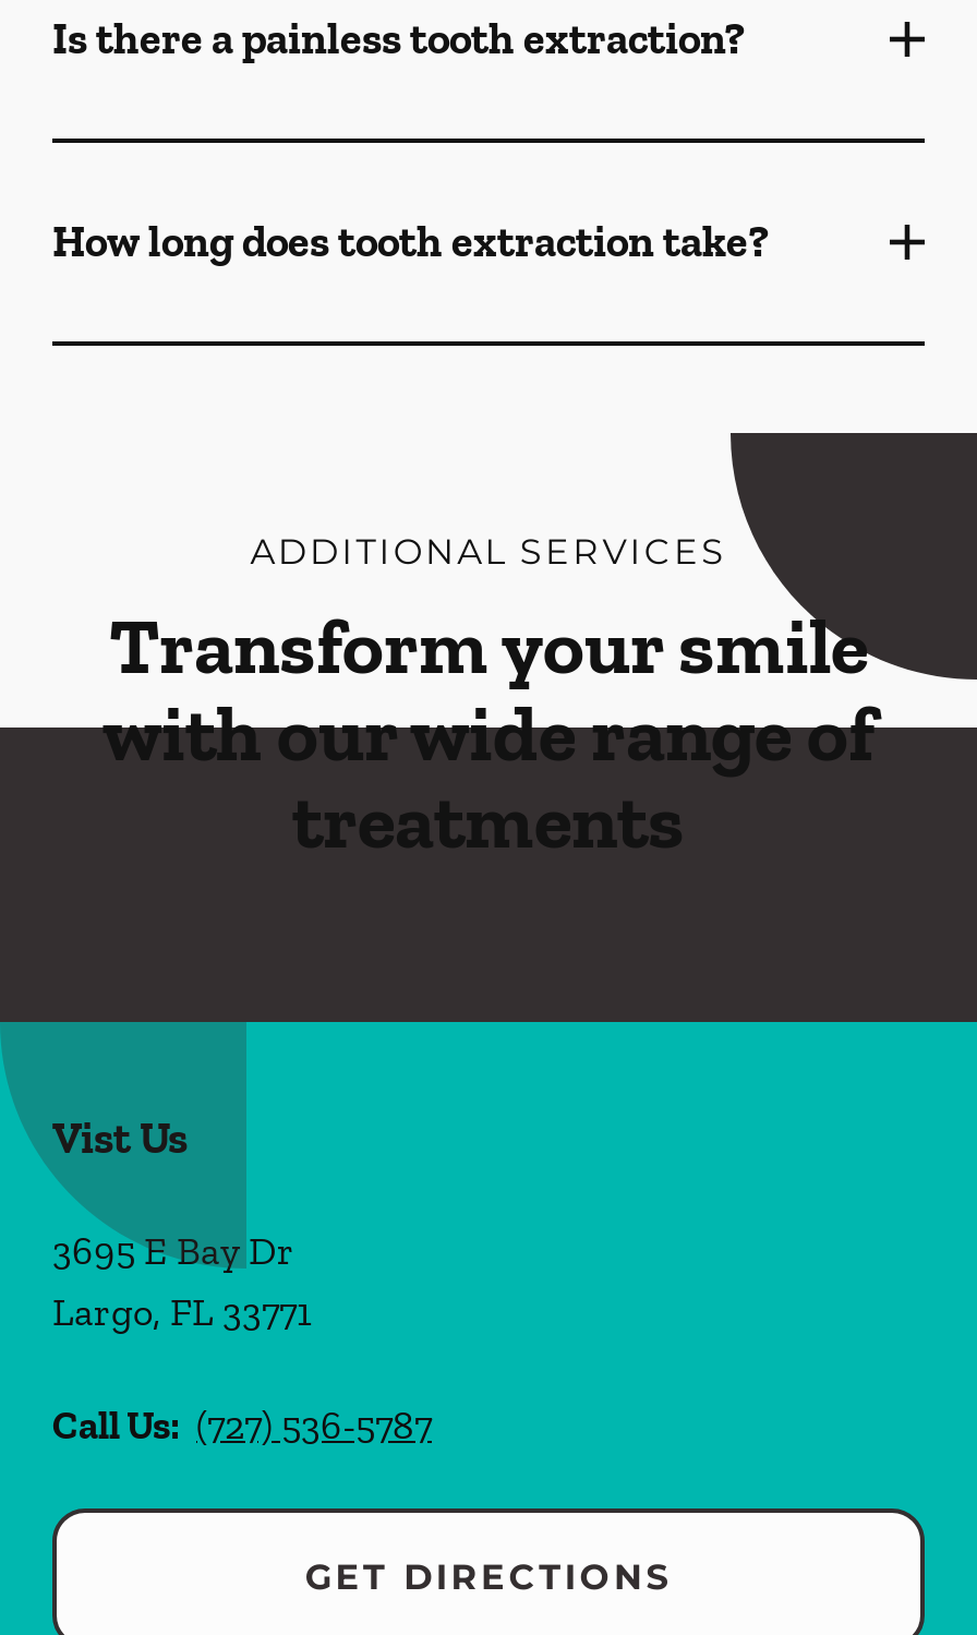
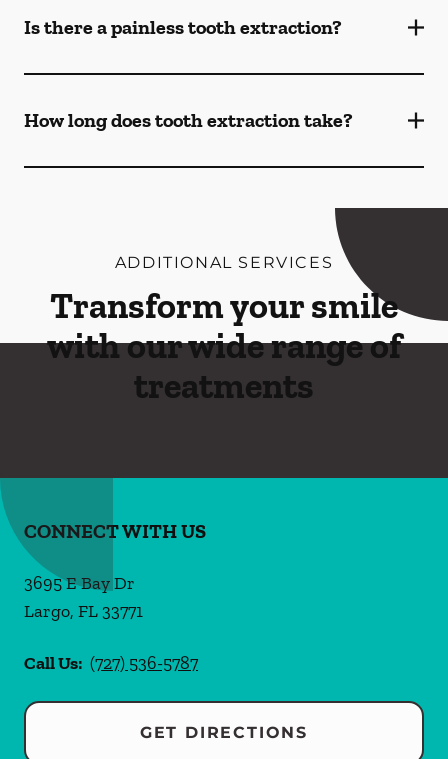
- Vist Us
+ CONNECT WITH US
